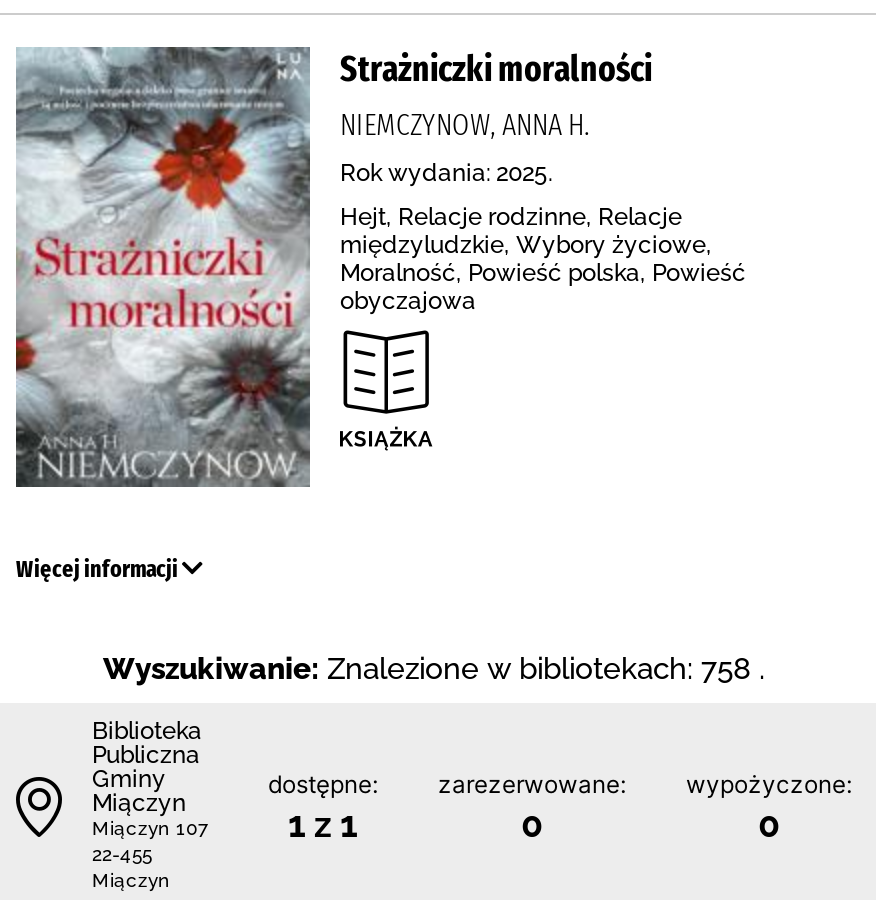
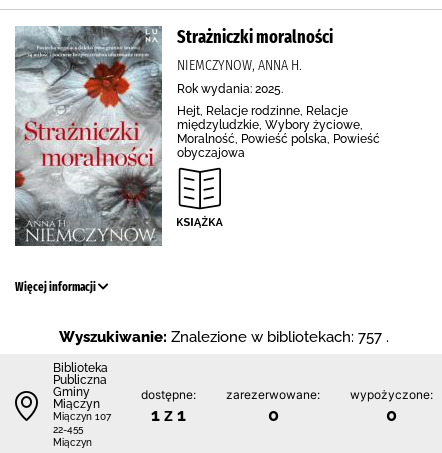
- Wyszukiwanie: Znalezione w bibliotekach: 758 .
+ Wyszukiwanie: Znalezione w bibliotekach: 757 .
